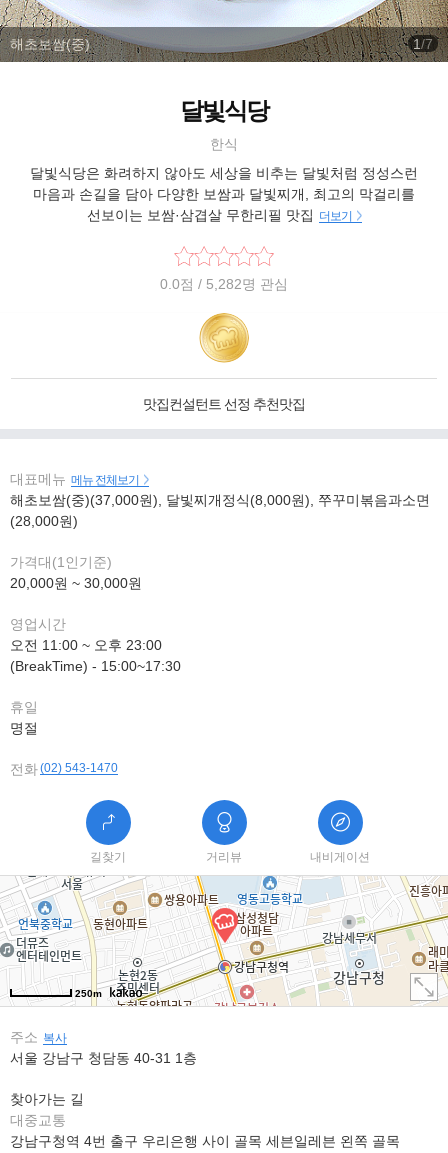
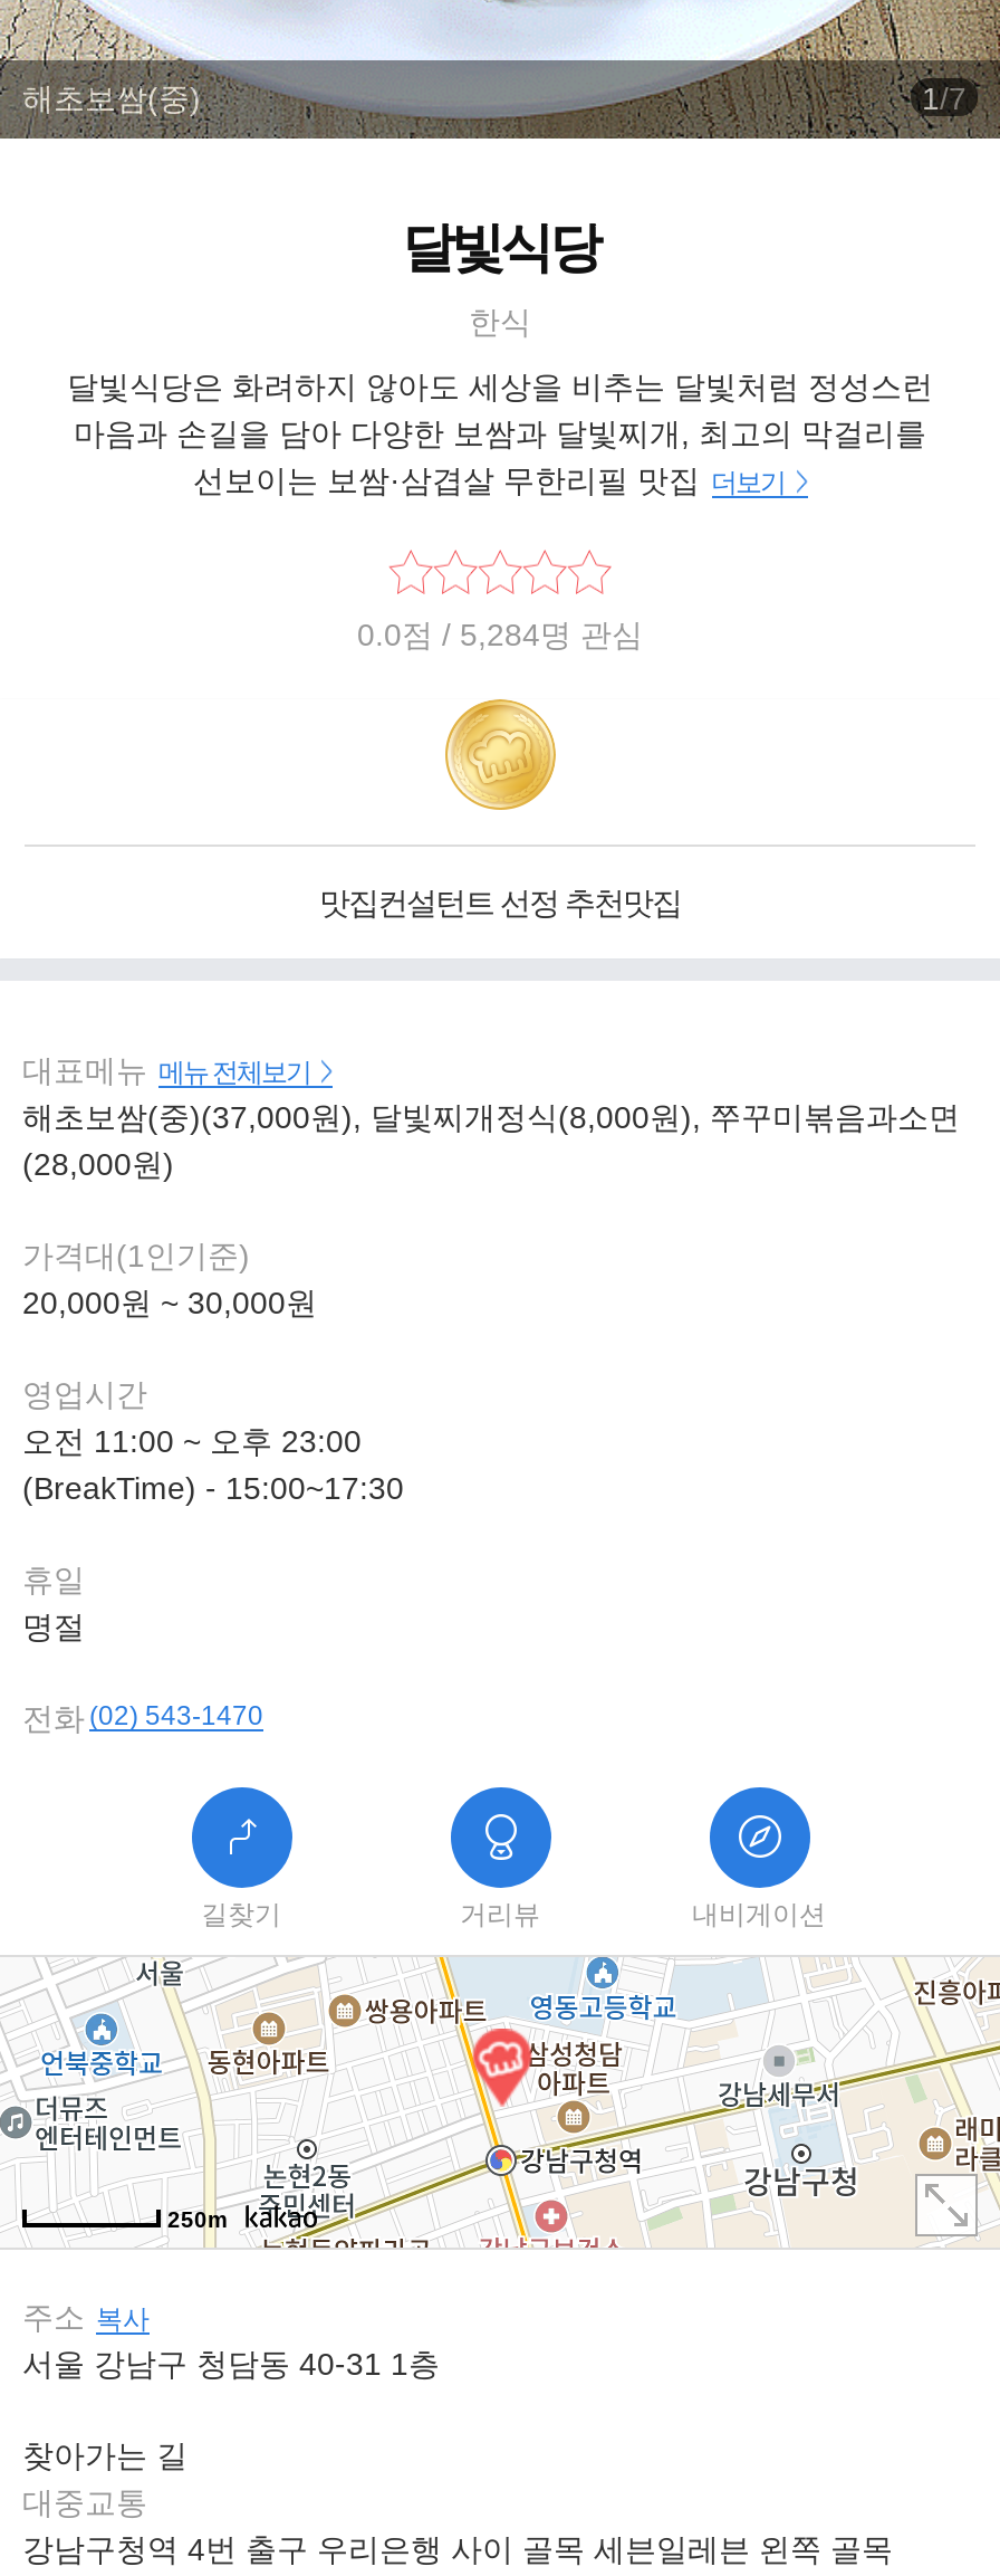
- 0.0점 / 5,282명 관심
+ 0.0점 / 5,284명 관심
